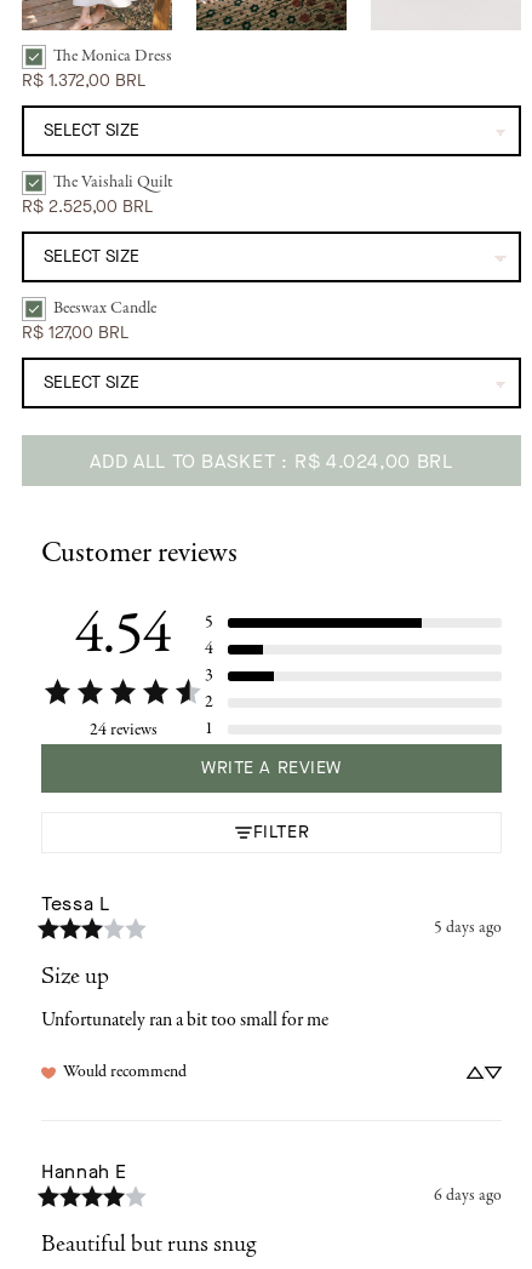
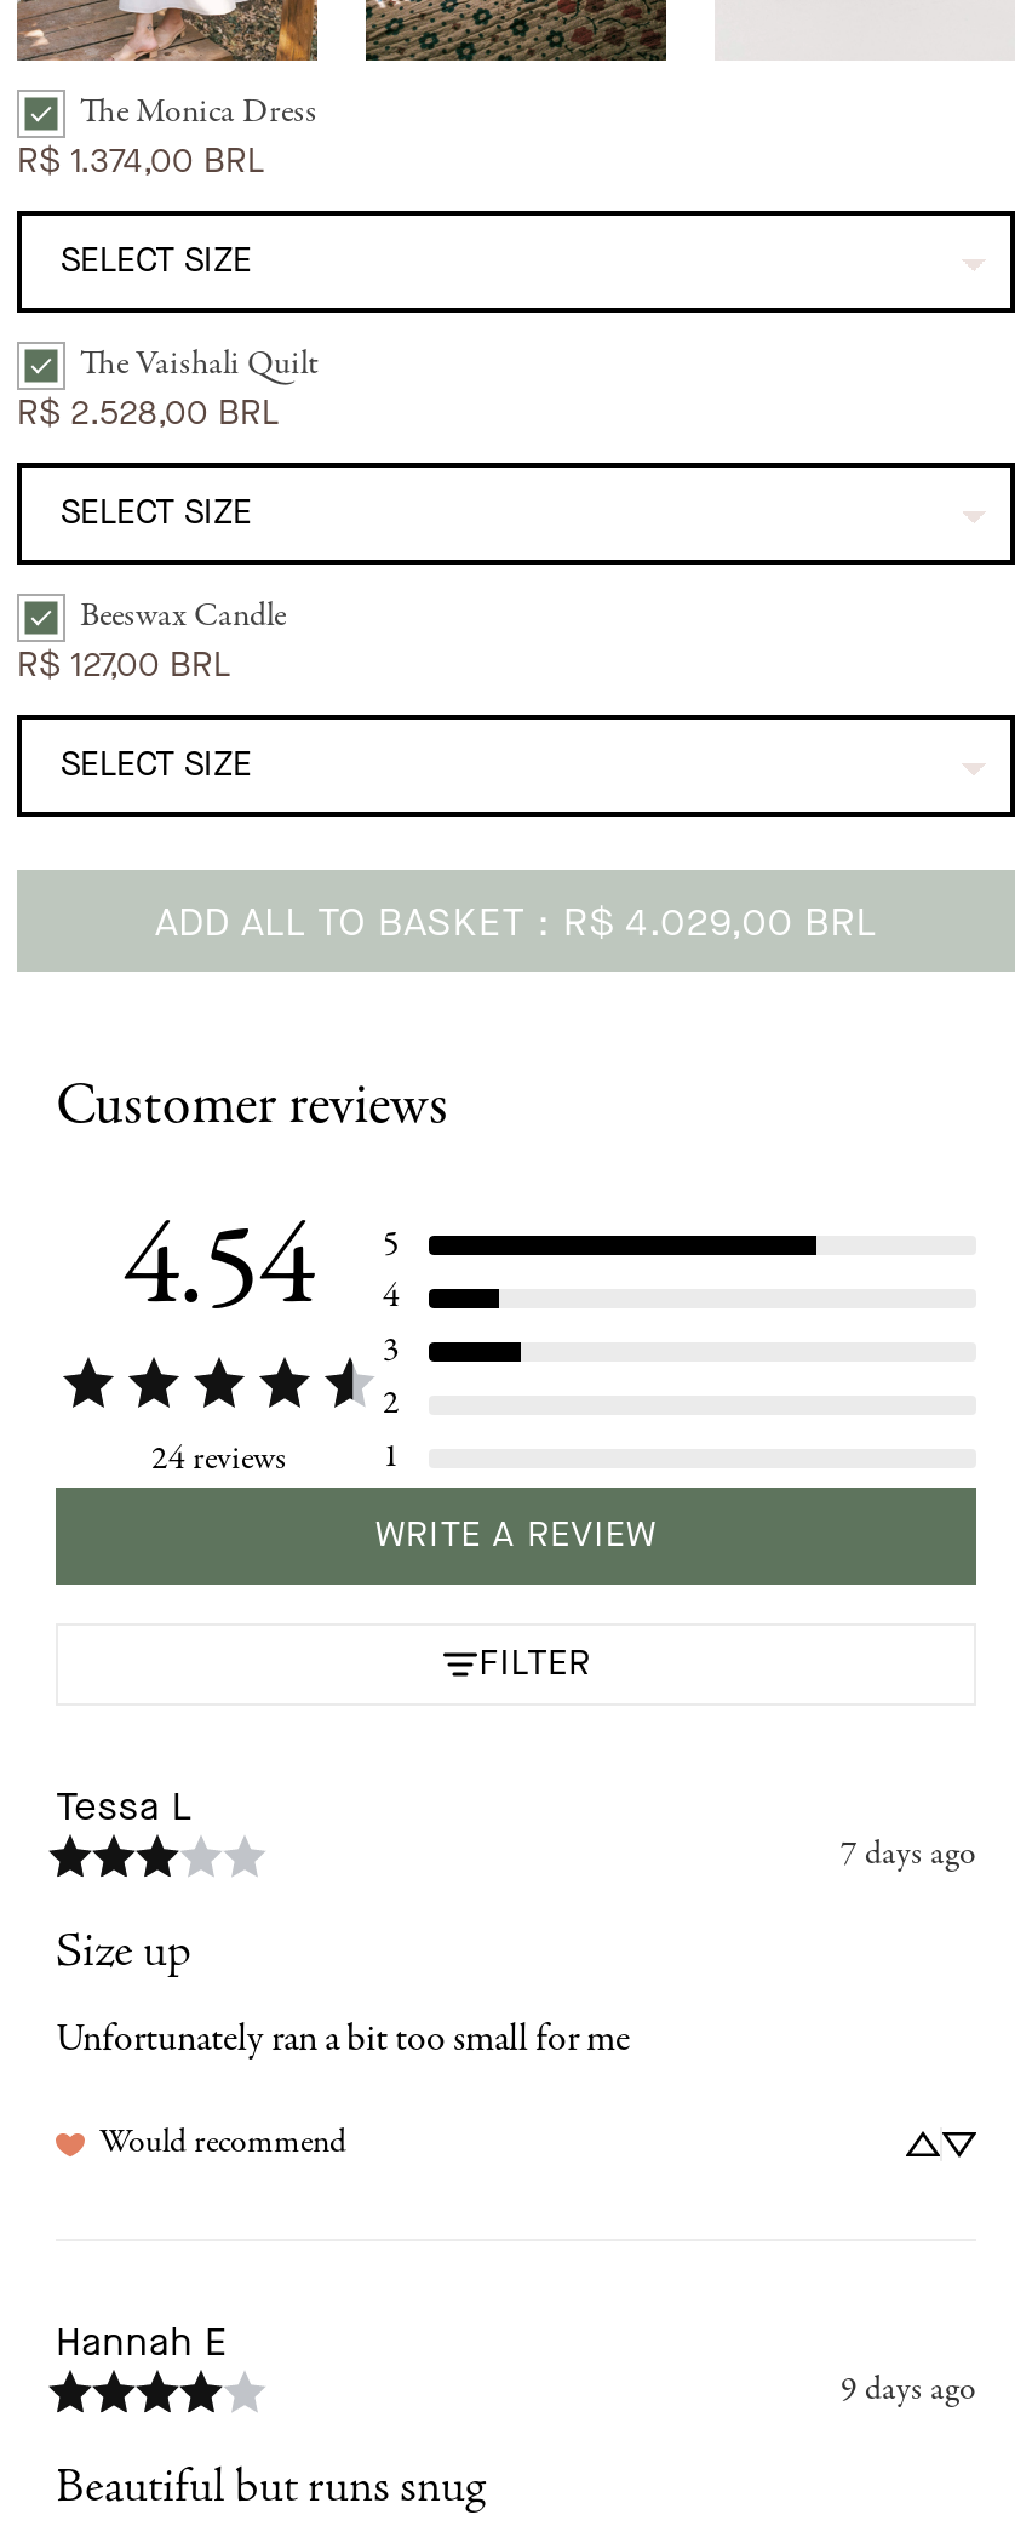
- R$ 1.372,00 BRL
+ R$ 1.374,00 BRL

- R$ 2.525,00 BRL
+ R$ 2.528,00 BRL

- ADD ALL TO BASKET R$ 4.024,00 BRL
+ ADD ALL TO BASKET R$ 4.029,00 BRL

- 5 days ago
+ 7 days ago

- 6 days ago
+ 9 days ago
